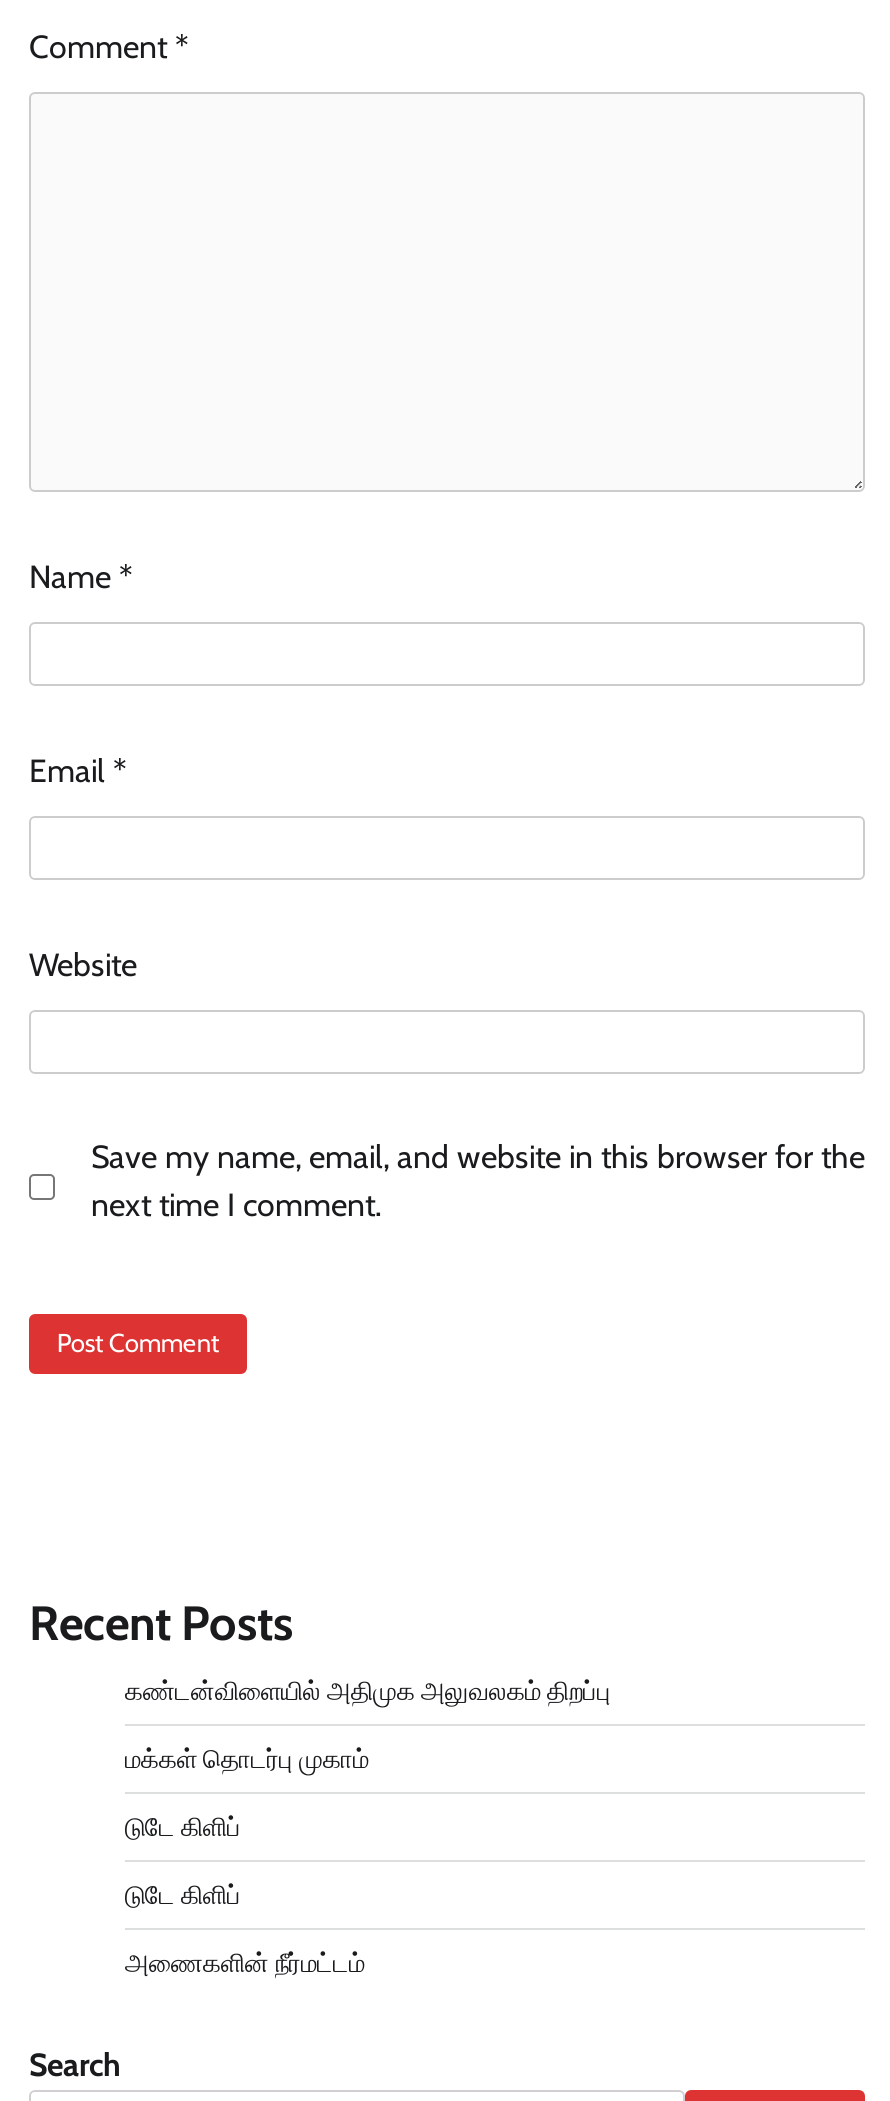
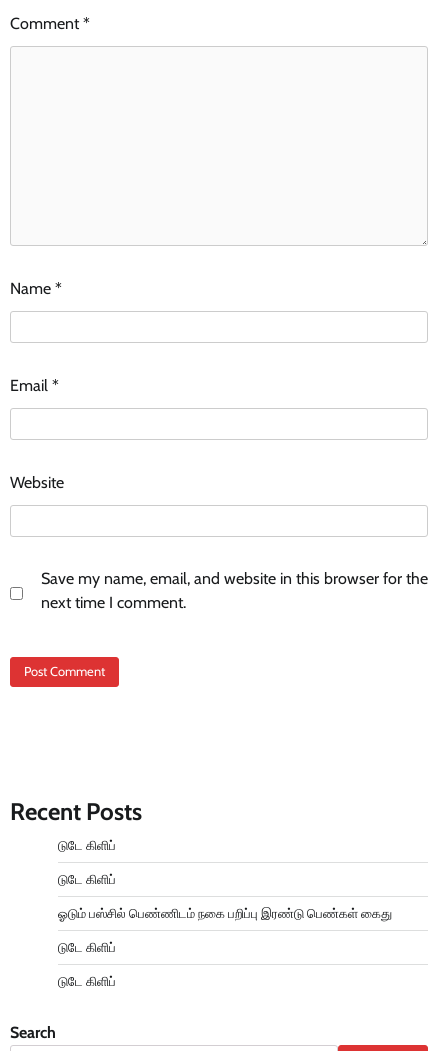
- கண்டன்விளையில் அதிமுக அலுவலகம் திறப்பு
- மக்கள் தொடர்பு முகாம்

moved up: டுடே கிளிப் | டுடே கிளிப்

- அணைகளின் நீர்மட்டம்
+ ஓடும் பஸ்சில் பெண்ணிடம் நகை பறிப்பு இரண்டு பெண்கள் கைது
+ டுடே கிளிப்
+ டுடே கிளிப்
